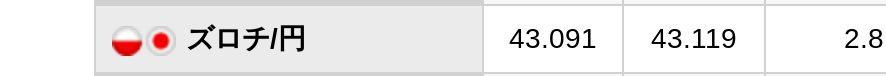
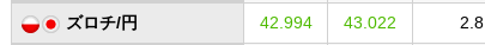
- 43.091
+ 42.994

- 43.119
+ 43.022
